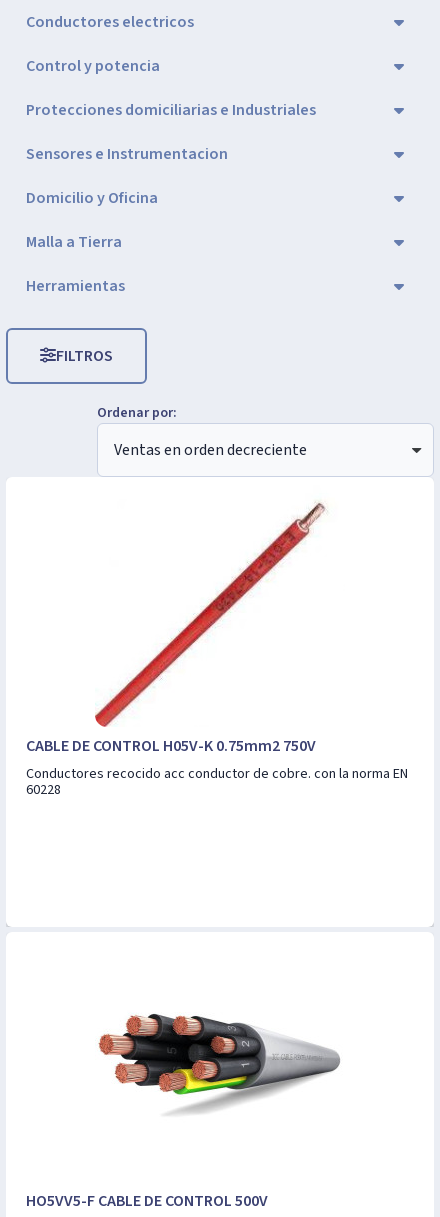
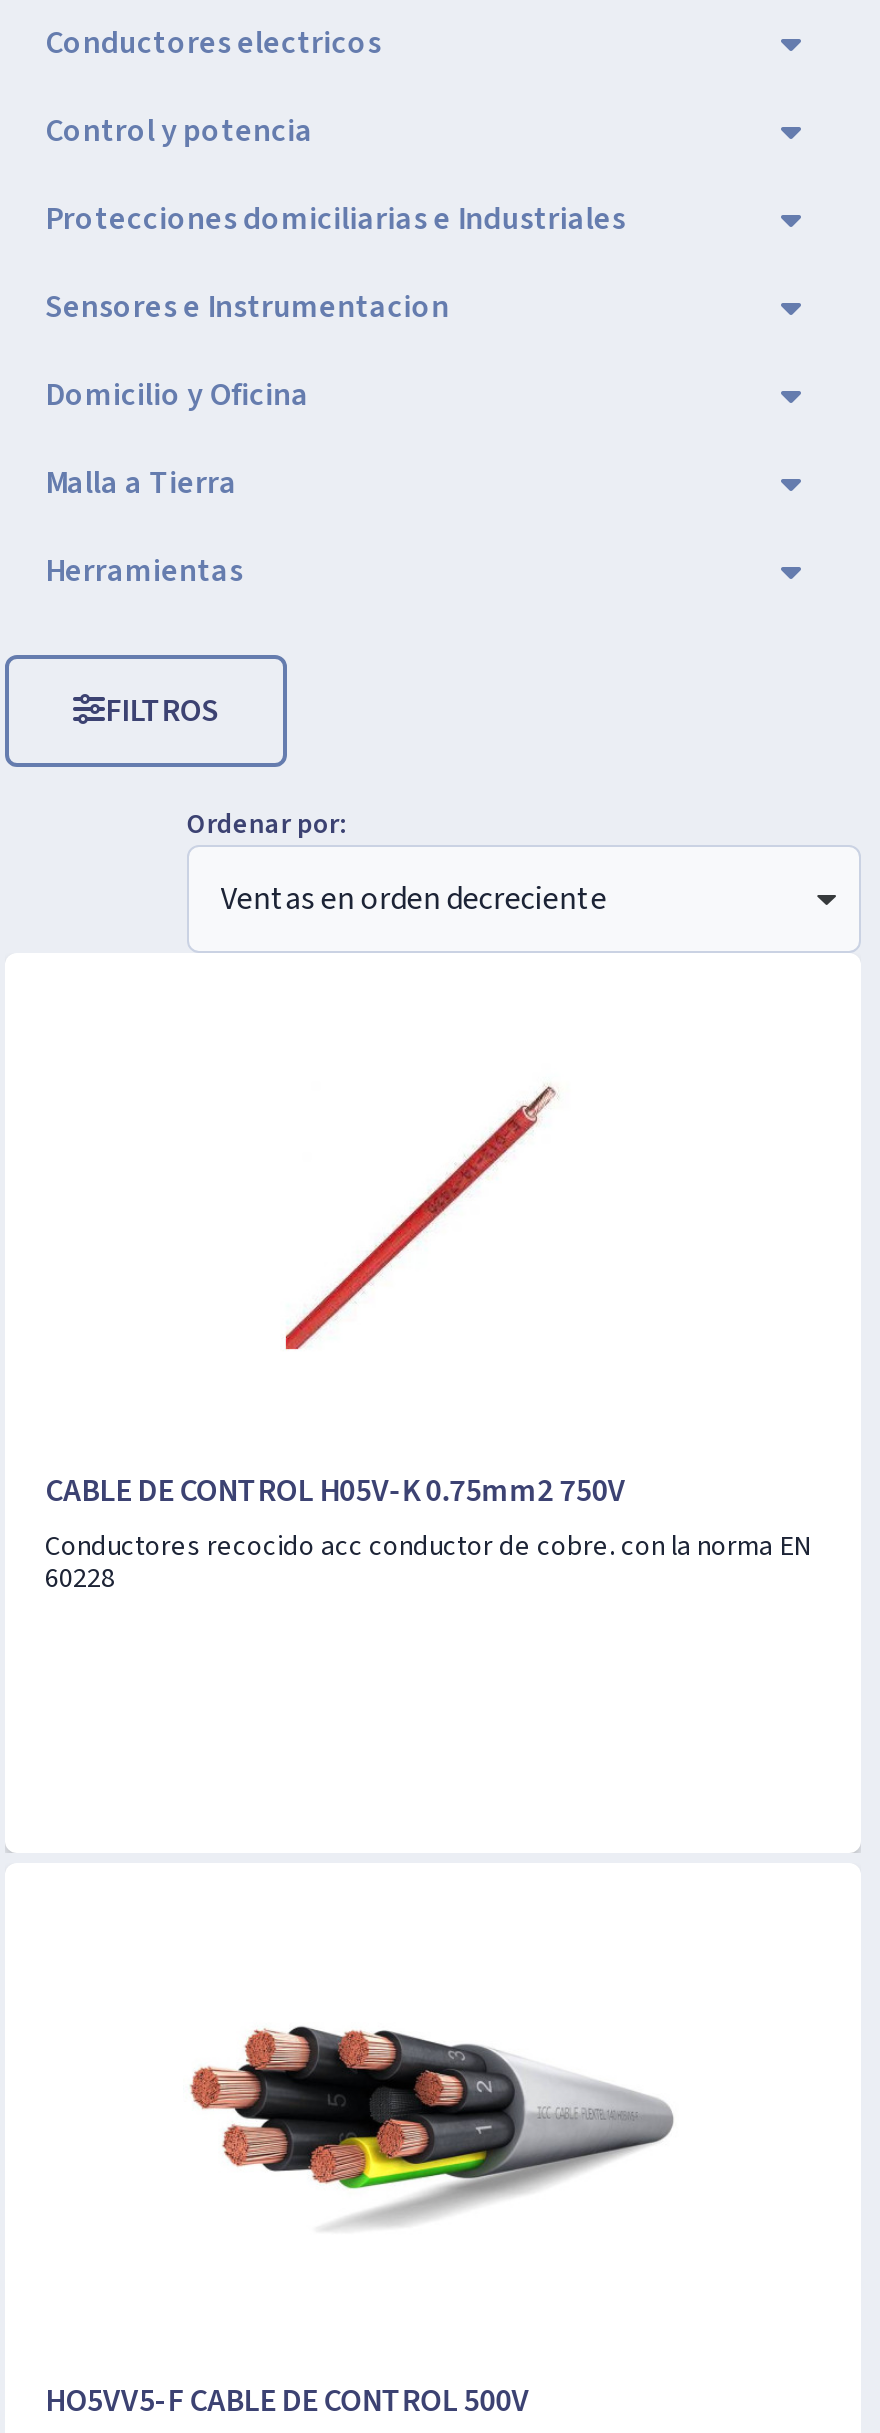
- [image]
